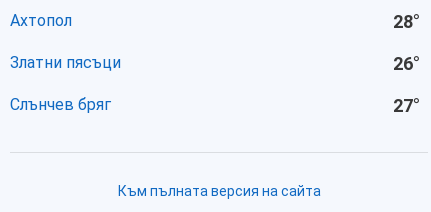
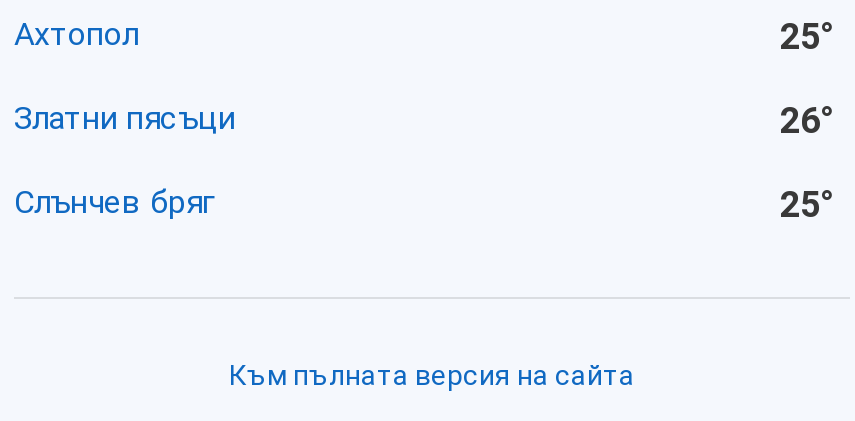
- 28°
+ 25°

- 27°
+ 25°
